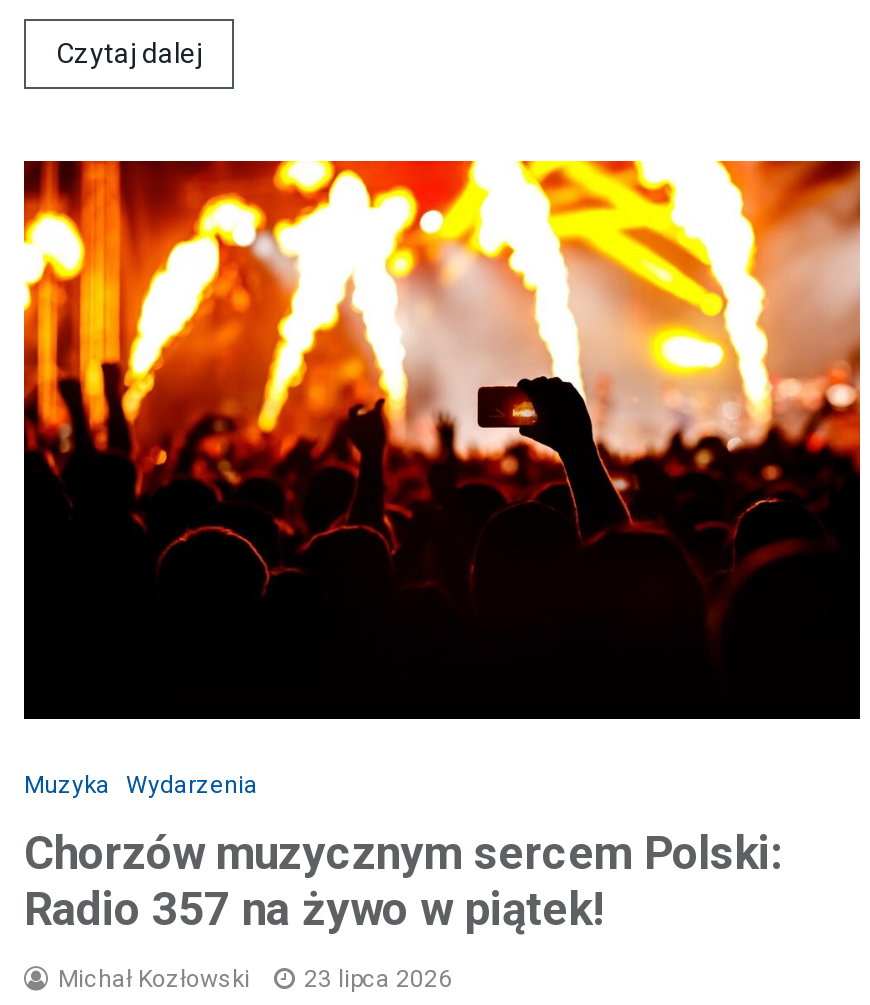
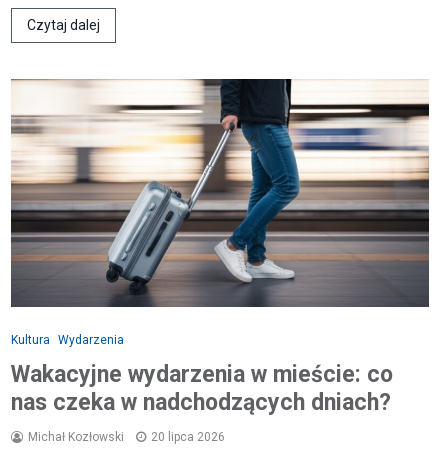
- [image]
- Muzyka Wydarzenia
+ [image]
+ Kultura Wydarzenia

- Chorzów muzycznym sercem Polski:
- Radio 357 na żywo w piątek!
+ Wakacyjne wydarzenia w mieście: co
+ nas czeka w nadchodzących dniach?

- Michał Kozłowski 23 lipca 2026
+ Michał Kozłowski 20 lipca 2026
